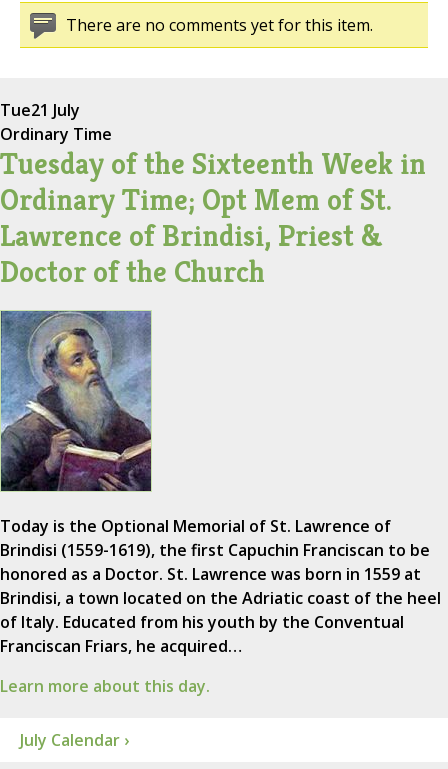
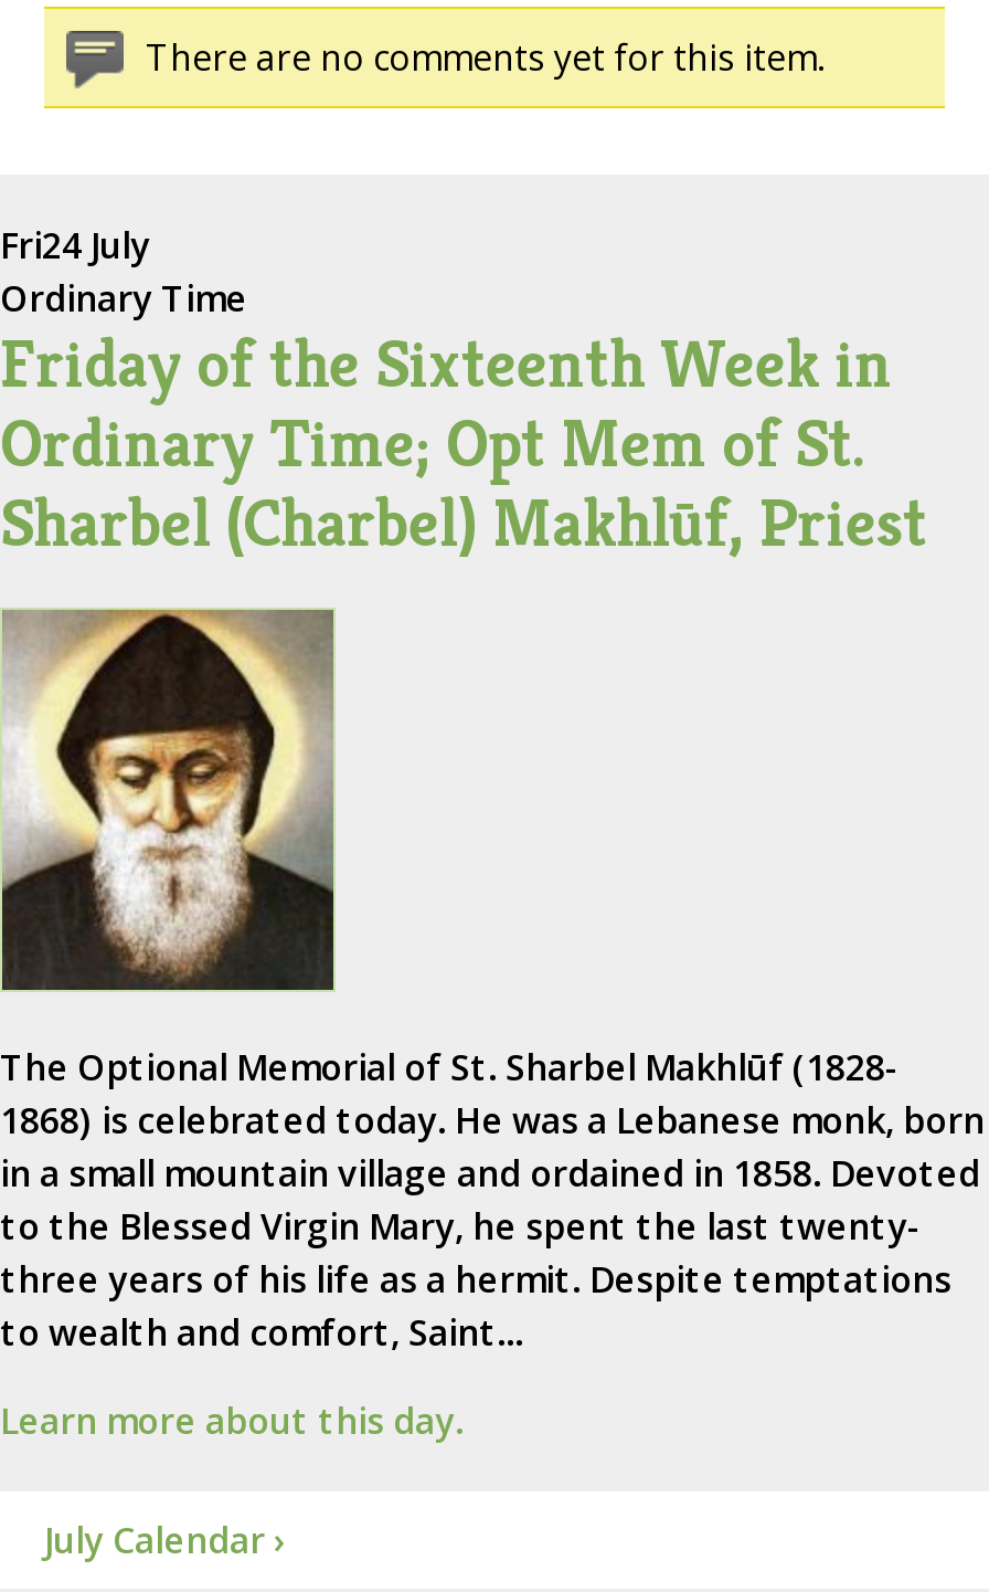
- Tue21 July
+ Fri24 July

- Tuesday of the Sixteenth Week in
+ Friday of the Sixteenth Week in

- Lawrence of Brindisi, Priest &
- Doctor of the Church
+ Sharbel (Charbel) Makhlūf, Priest

- [image]
+ [image]

- Today is the Optional Memorial of St. Lawrence of
- Brindisi (1559-1619), the first Capuchin Franciscan to be
- honored as a Doctor. St. Lawrence was born in 1559 at
- Brindisi, a town located on the Adriatic coast of the heel
- of Italy. Educated from his youth by the Conventual
- Franciscan Friars, he acquired…
+ The Optional Memorial of St. Sharbel Makhlūf (1828-
+ 1868) is celebrated today. He was a Lebanese monk, born
+ in a small mountain village and ordained in 1858. Devoted
+ to the Blessed Virgin Mary, he spent the last twenty-
+ three years of his life as a hermit. Despite temptations
+ to wealth and comfort, Saint…
